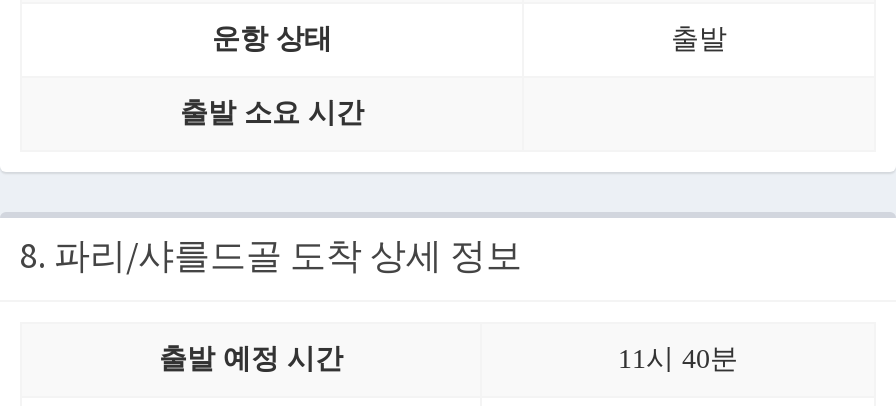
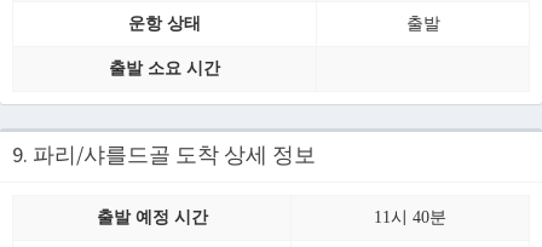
- 8. 파리/샤를드골 도착 상세 정보
+ 9. 파리/샤를드골 도착 상세 정보
